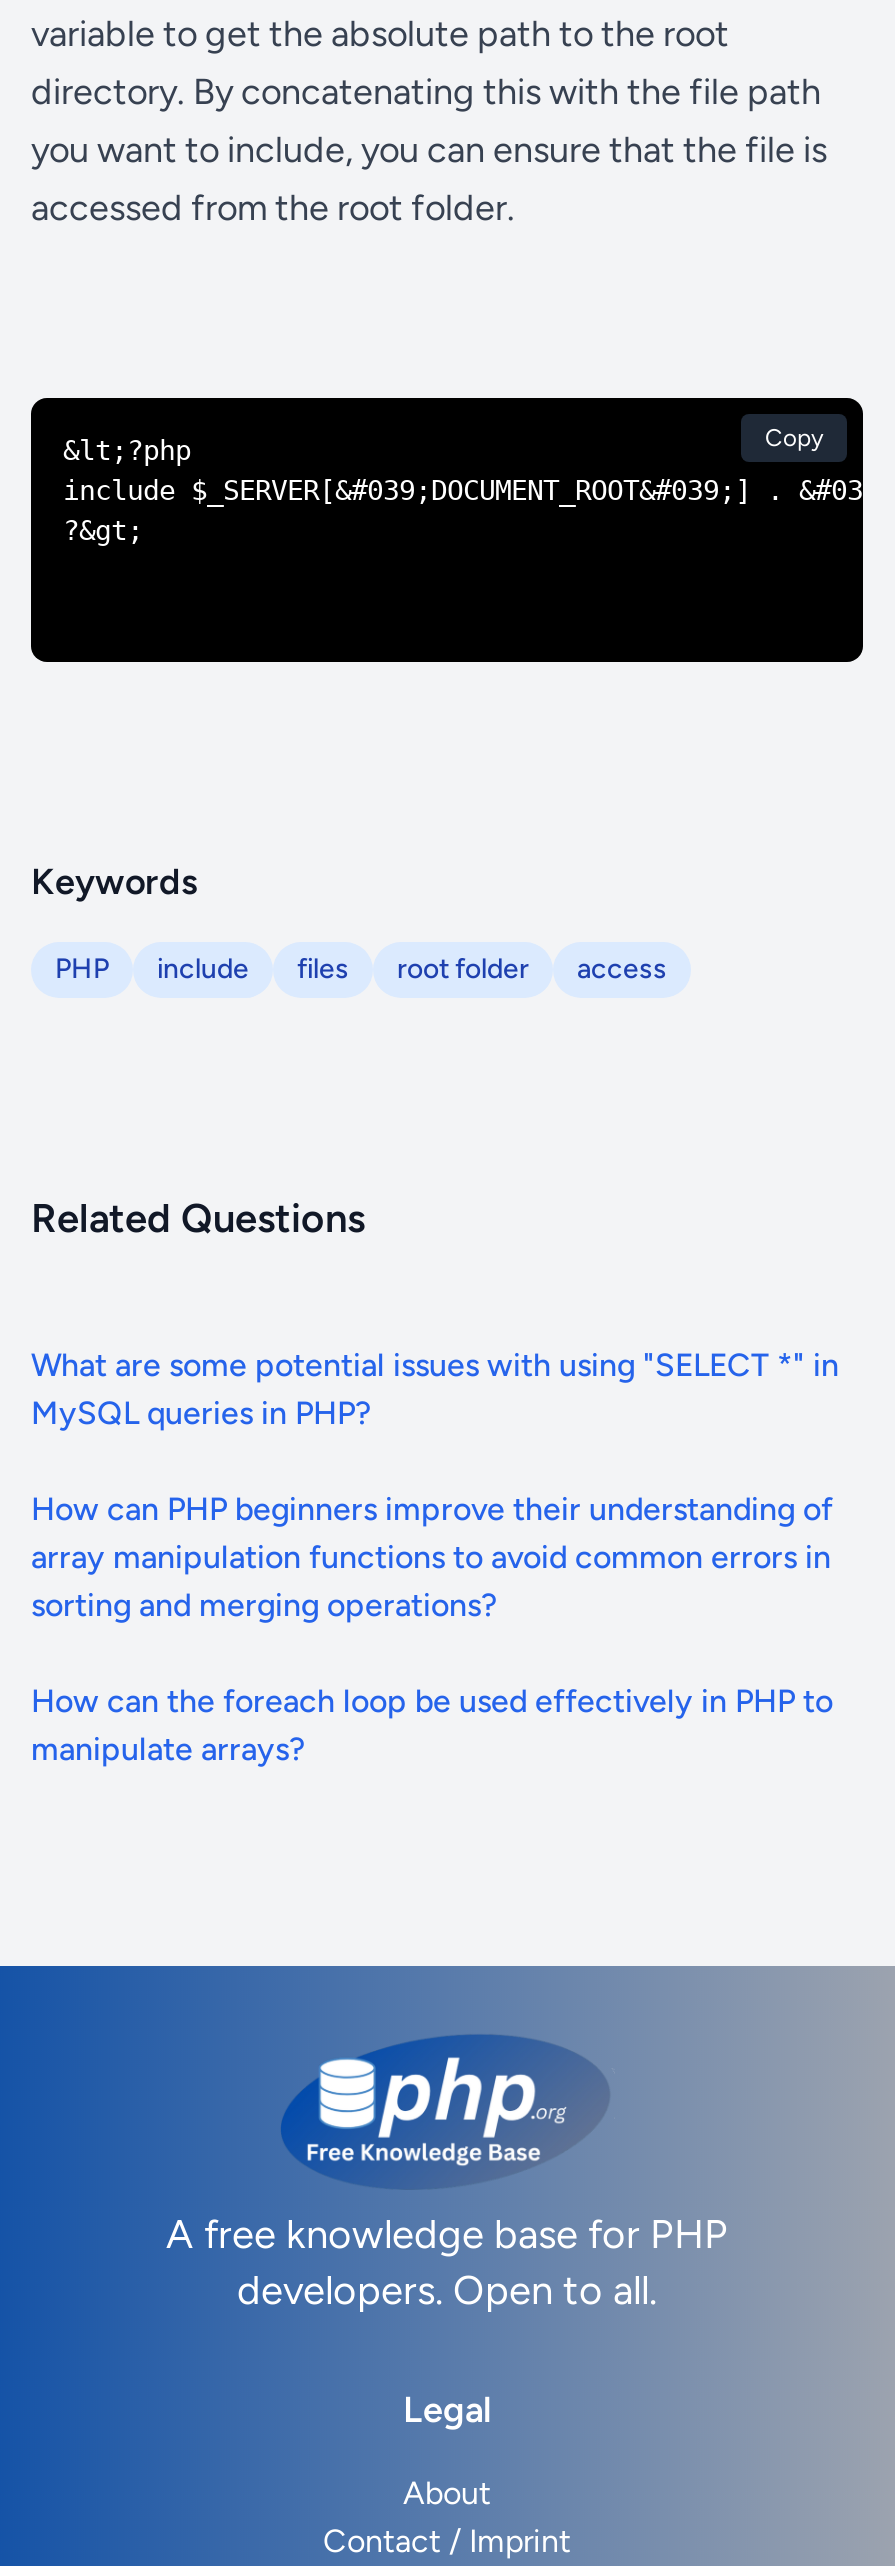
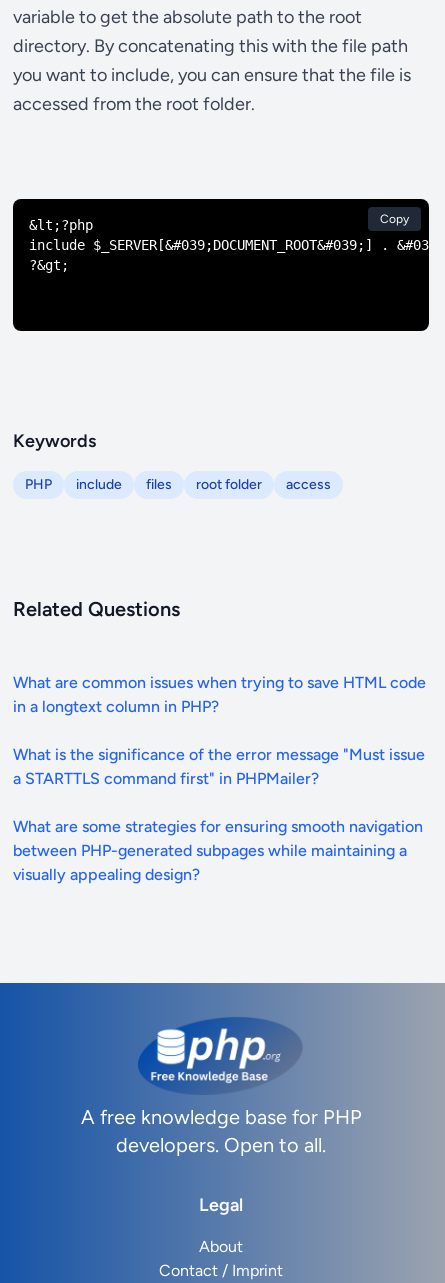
- What are some potential issues with using "SELECT *" in
- MySQL queries in PHP?
+ What are common issues when trying to save HTML code
+ in a longtext column in PHP?

- How can PHP beginners improve their understanding of
- array manipulation functions to avoid common errors in
- sorting and merging operations?
+ What is the significance of the error message "Must issue
+ a STARTTLS command first" in PHPMailer?

- How can the foreach loop be used effectively in PHP to
- manipulate arrays?
+ What are some strategies for ensuring smooth navigation
+ between PHP-generated subpages while maintaining a
+ visually appealing design?
